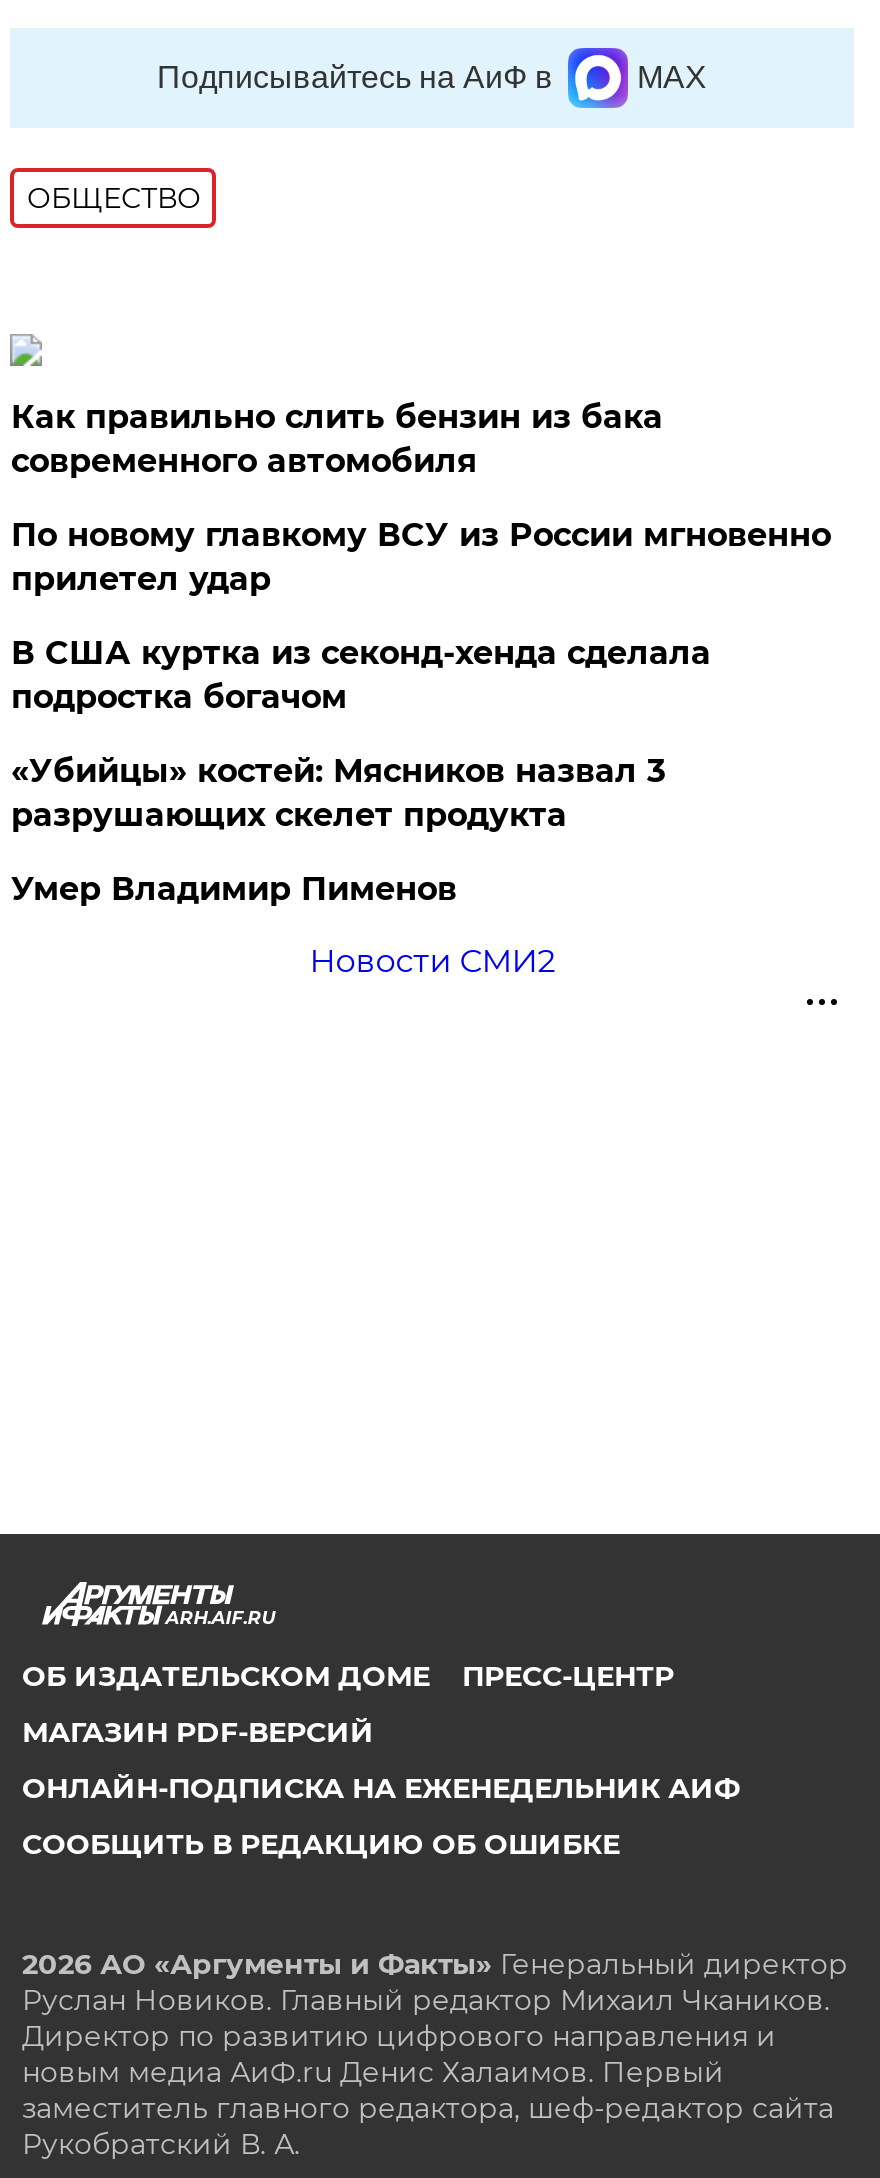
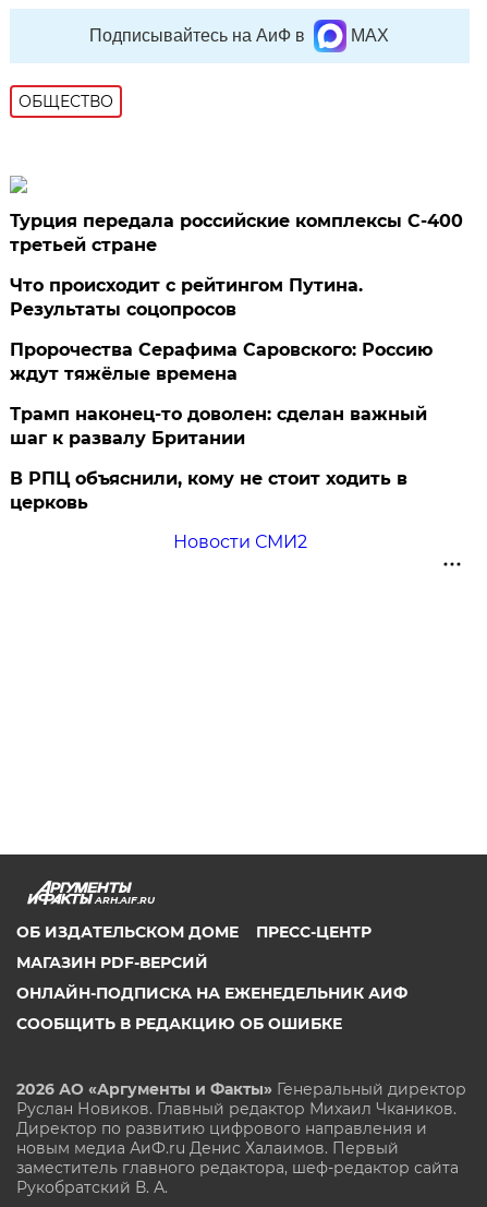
- Как правильно слить бензин из бака
- современного автомобиля
+ Турция передала российские комплексы С-400
+ третьей стране

- По новому главкому ВСУ из России мгновенно
- прилетел удар
+ Что происходит с рейтингом Путина.
+ Результаты соцопросов

- В США куртка из секонд-хенда сделала
- подростка богачом
+ Пророчества Серафима Саровского: Россию
+ ждут тяжёлые времена

- «Убийцы» костей: Мясников назвал 3
- разрушающих скелет продукта
+ Трамп наконец-то доволен: сделан важный
+ шаг к развалу Британии

- Умер Владимир Пименов
+ В РПЦ объяснили, кому не стоит ходить в
+ церковь
